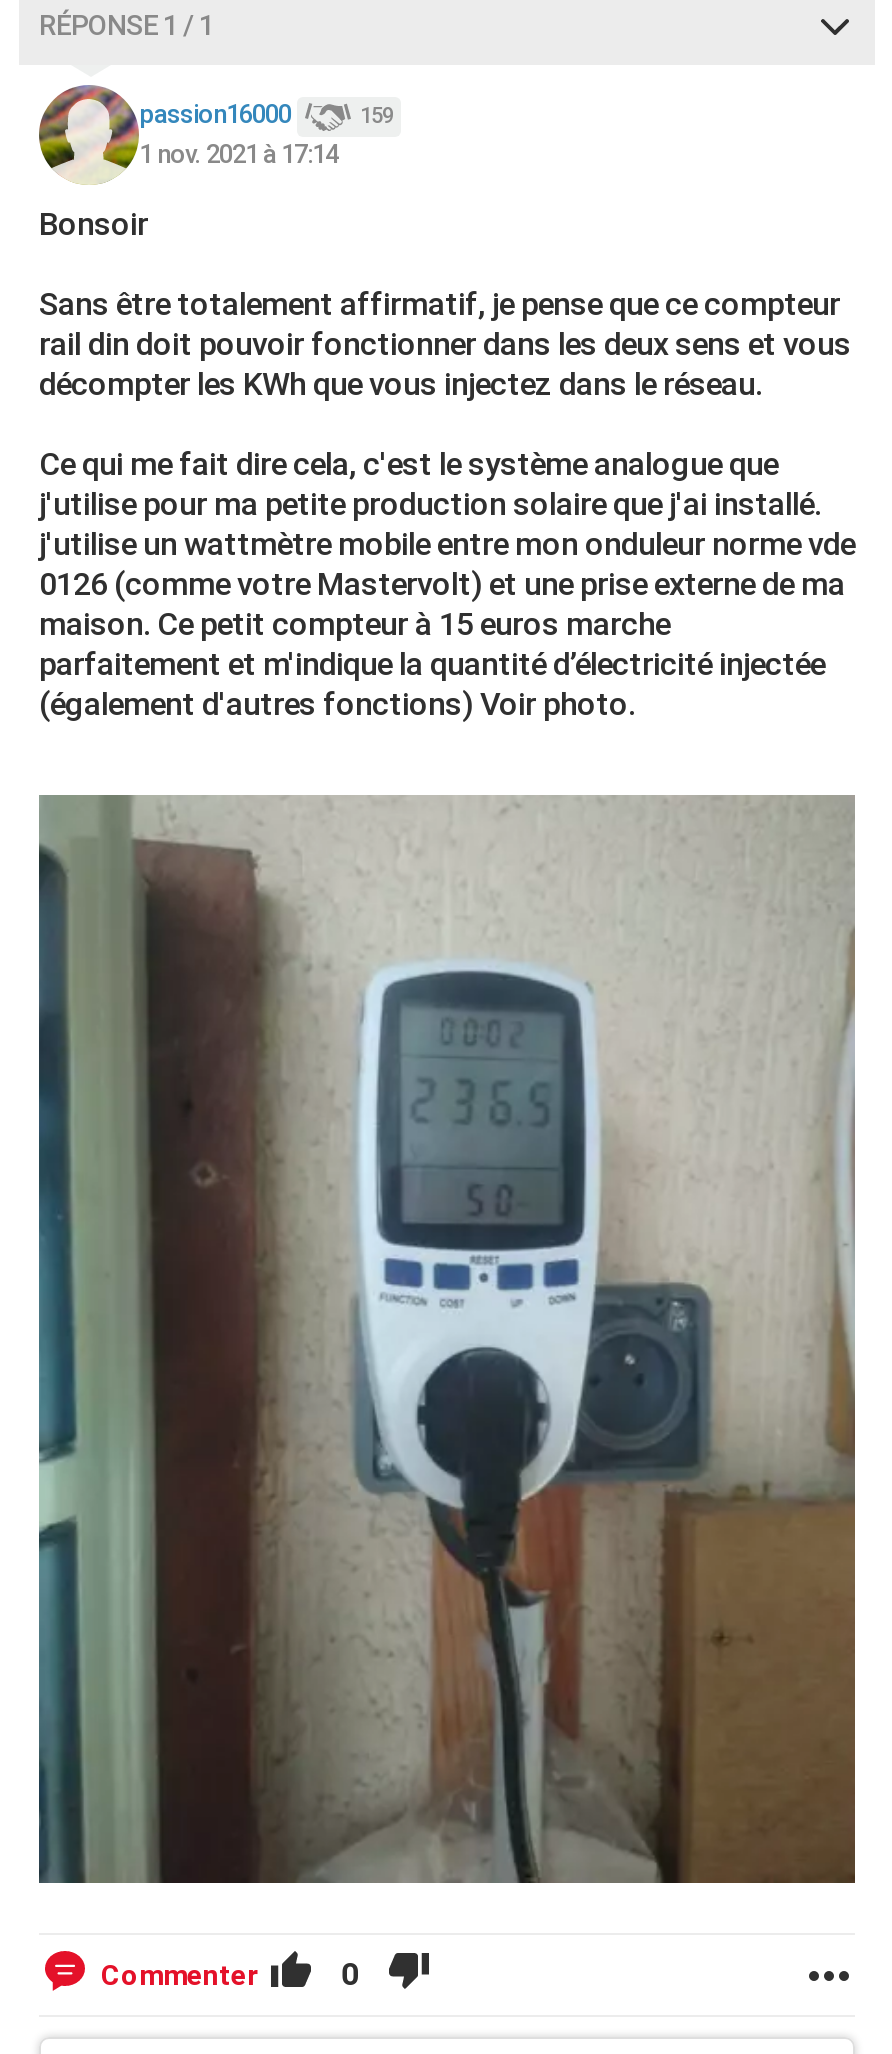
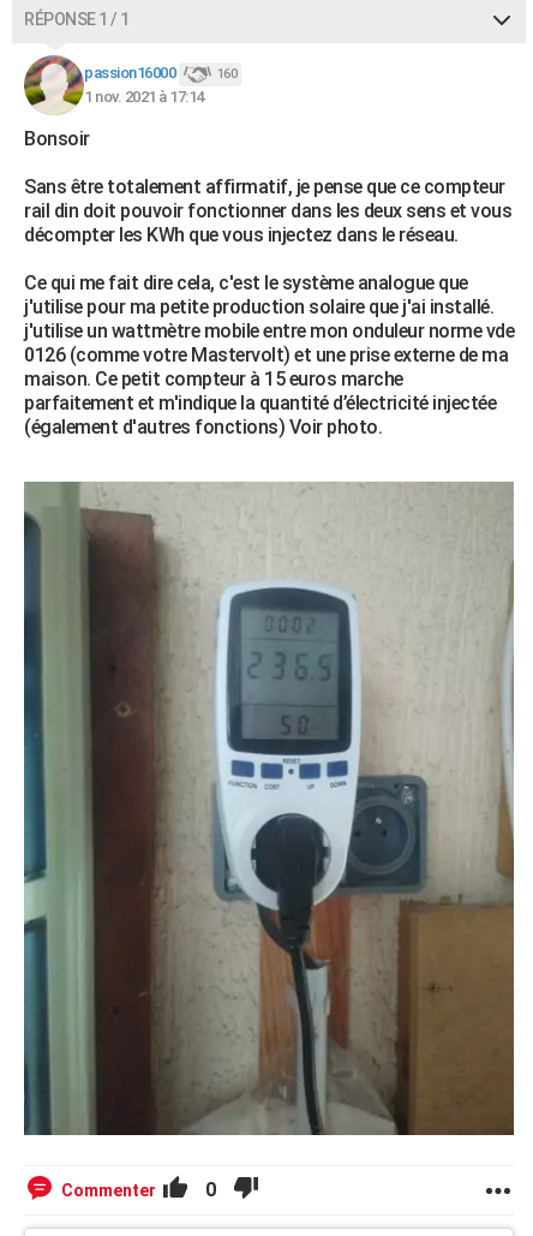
- 159
+ 160
